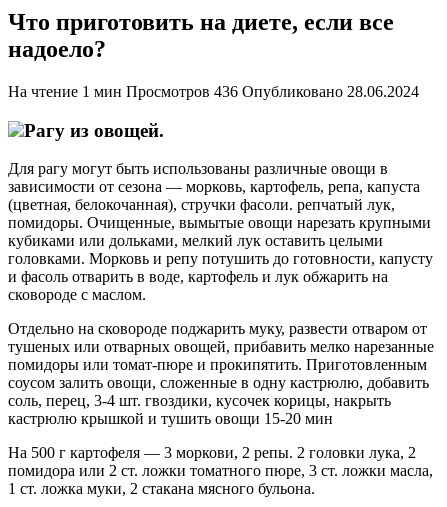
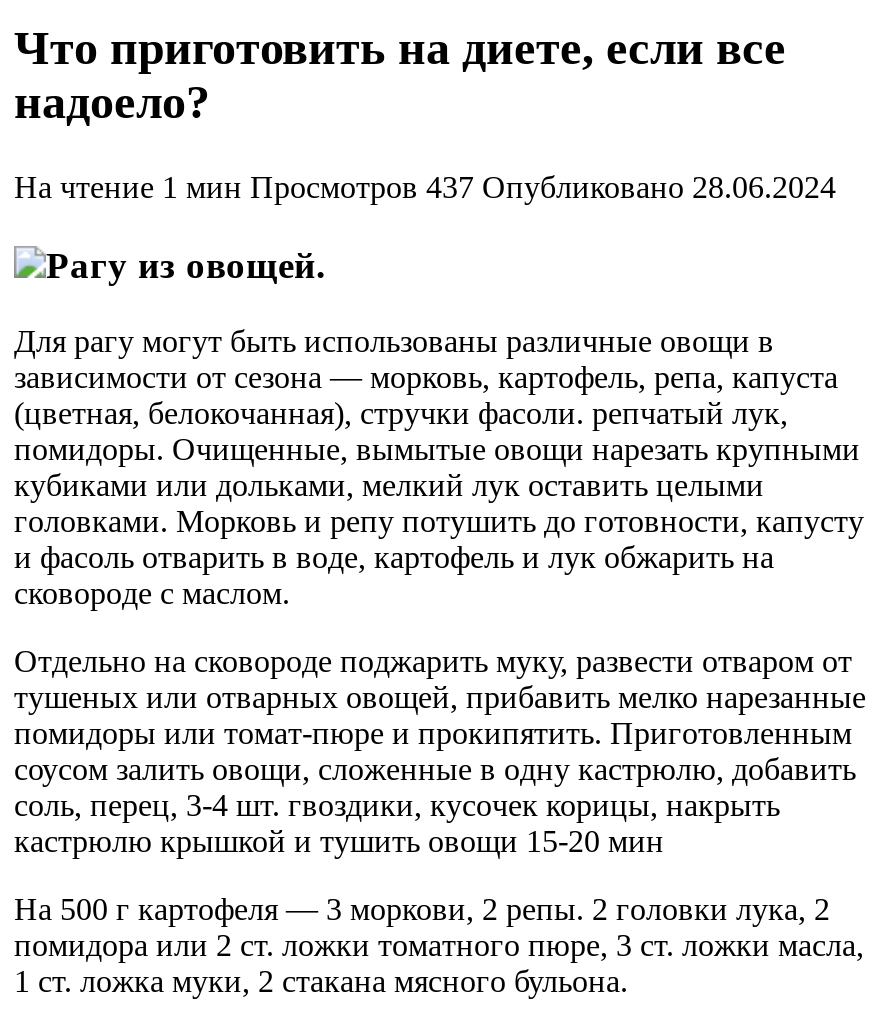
- На чтение 1 мин Просмотров 436 Опубликовано 28.06.2024
+ На чтение 1 мин Просмотров 437 Опубликовано 28.06.2024
